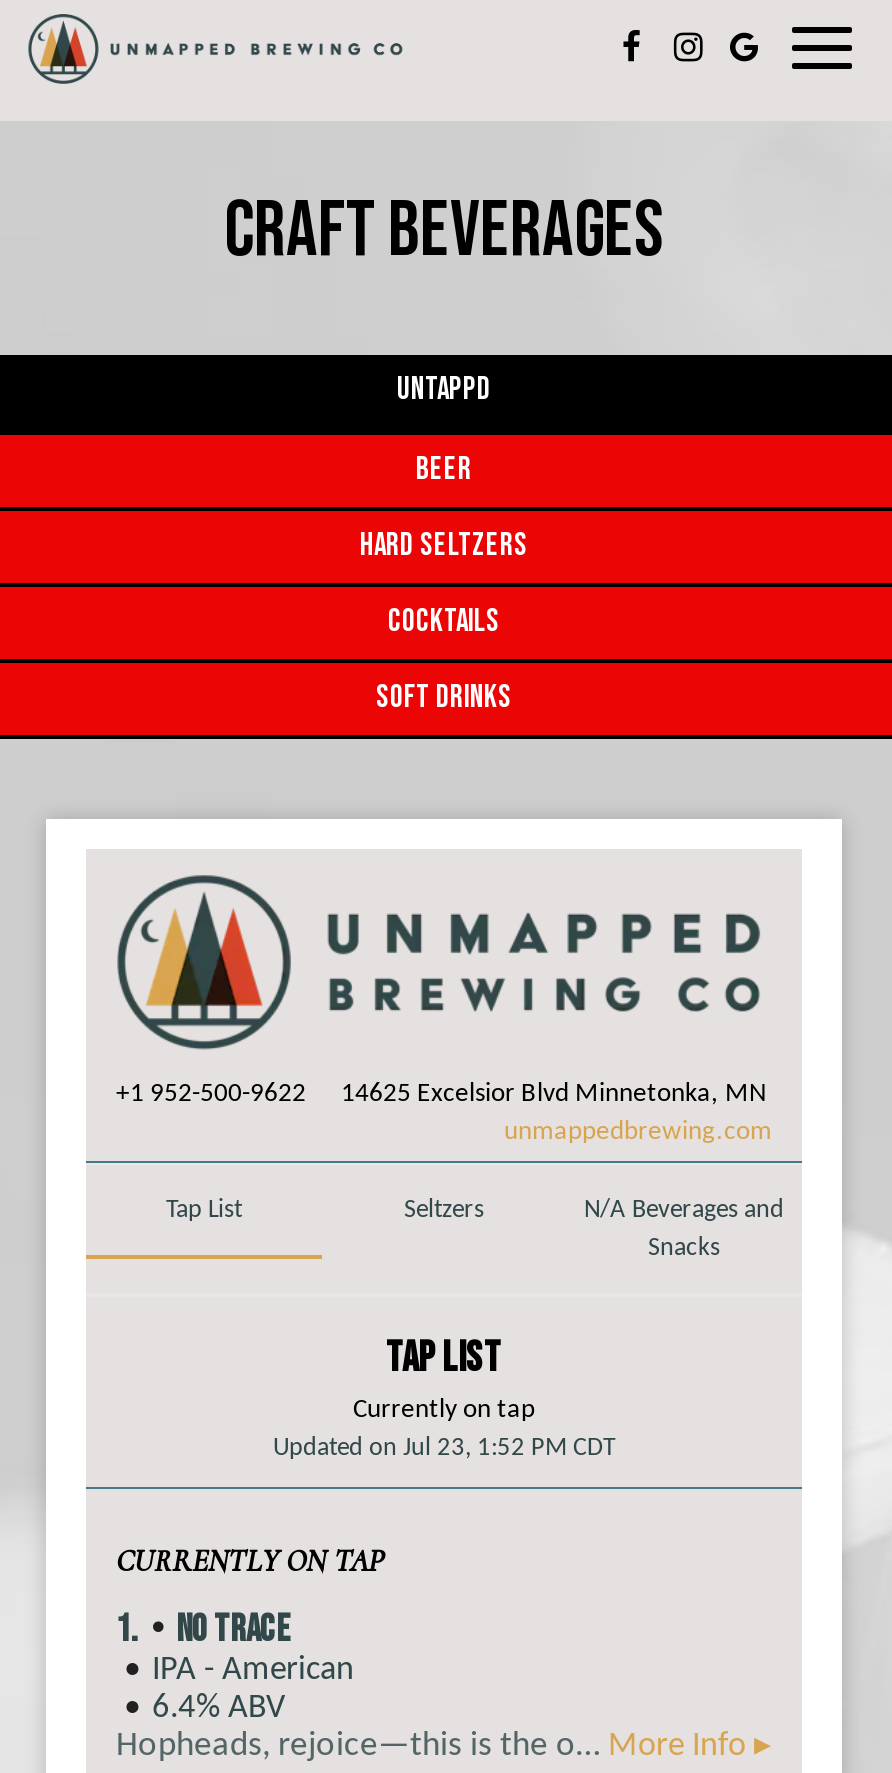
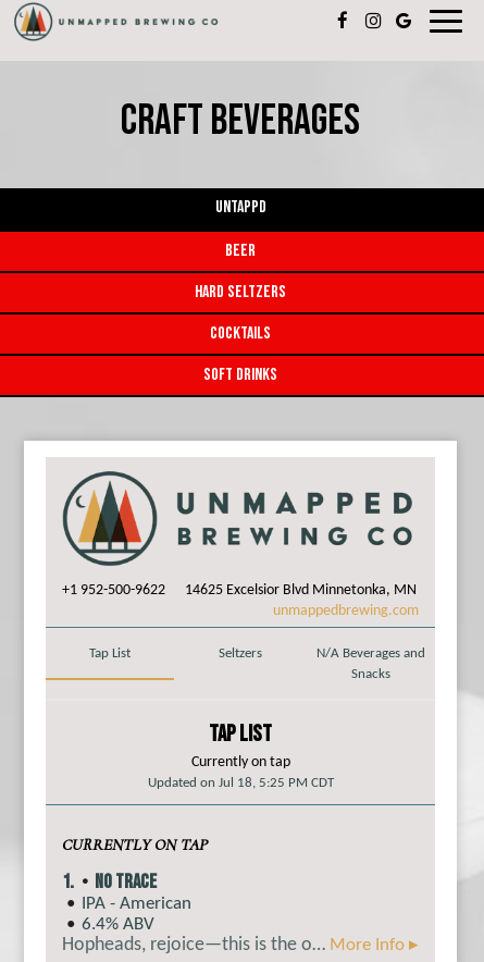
- Updated on Jul 23, 1:52 PM CDT
+ Updated on Jul 18, 5:25 PM CDT
